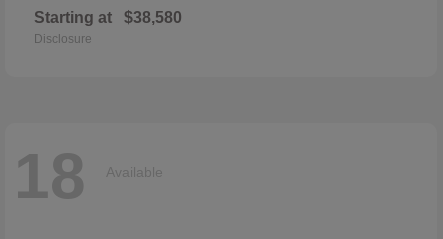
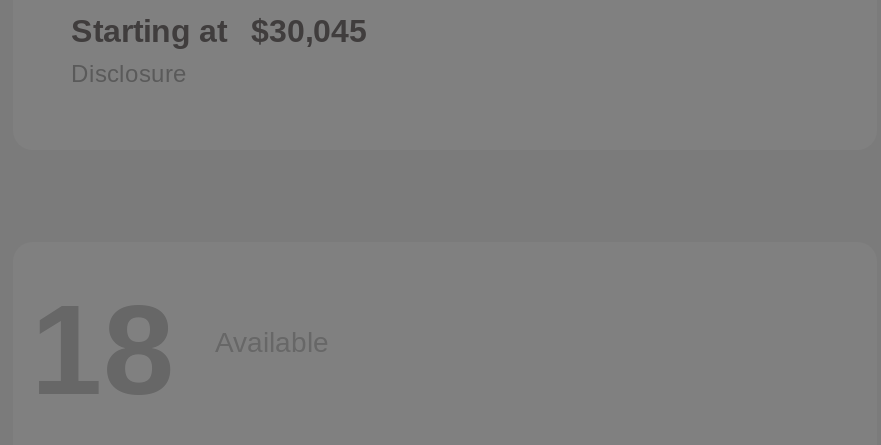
- Starting at $38,580
+ Starting at $30,045
